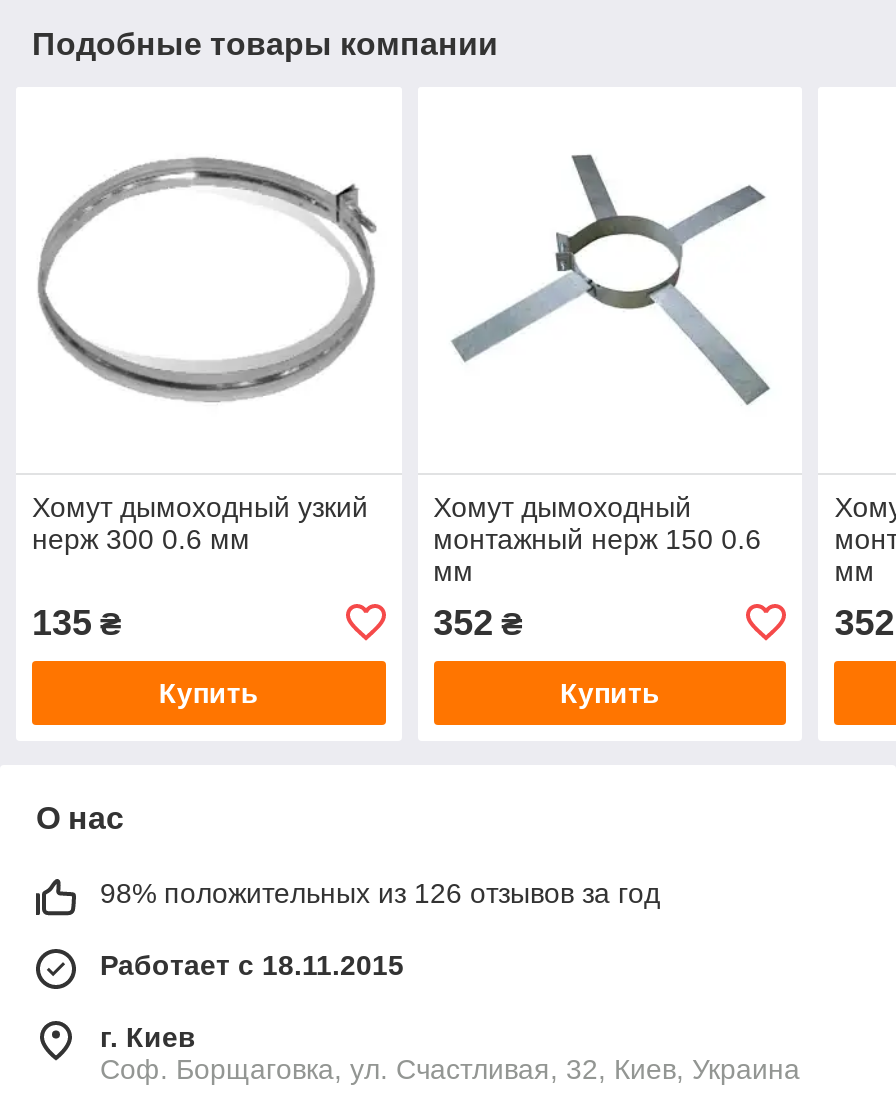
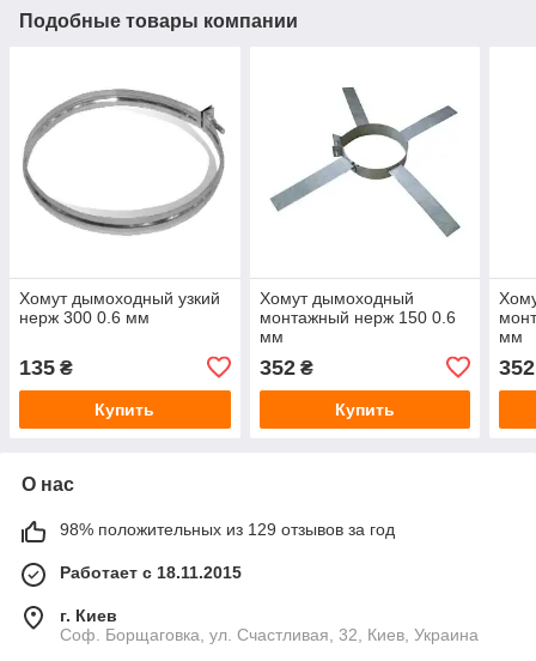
- 98% положительных из 126 отзывов за год
+ 98% положительных из 129 отзывов за год
